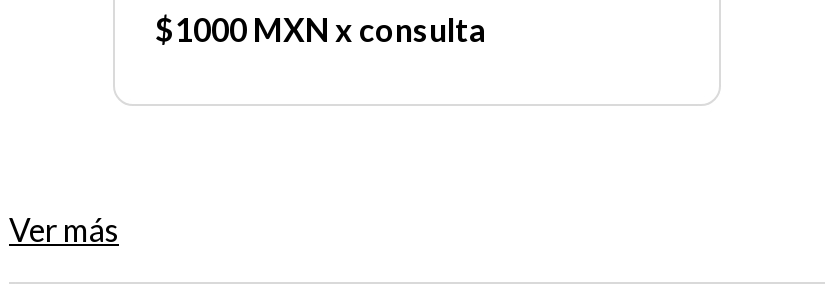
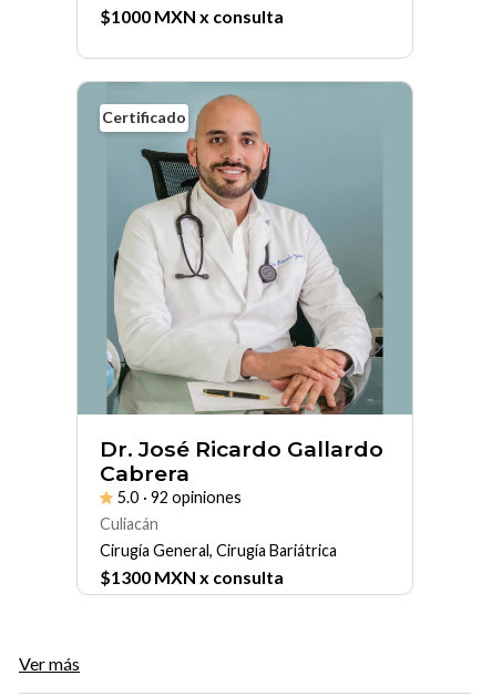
+ [image]
+ Certificado

+ Dr. José Ricardo Gallardo
+ Cabrera
+ 5.0 · 92 opiniones
+ Culiacán
+ Cirugía General, Cirugía Bariátrica
+ $1300 MXN x consulta
